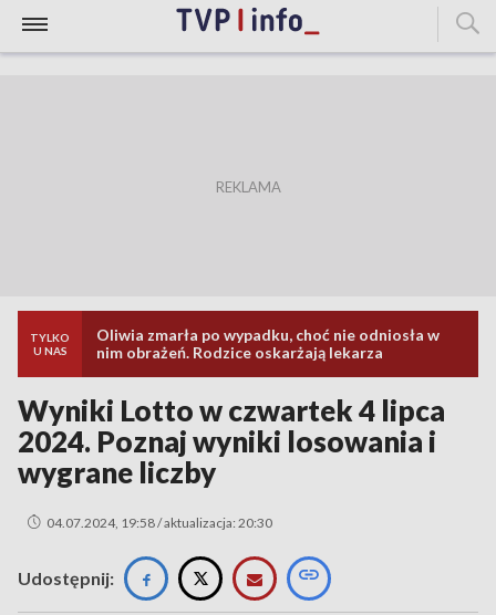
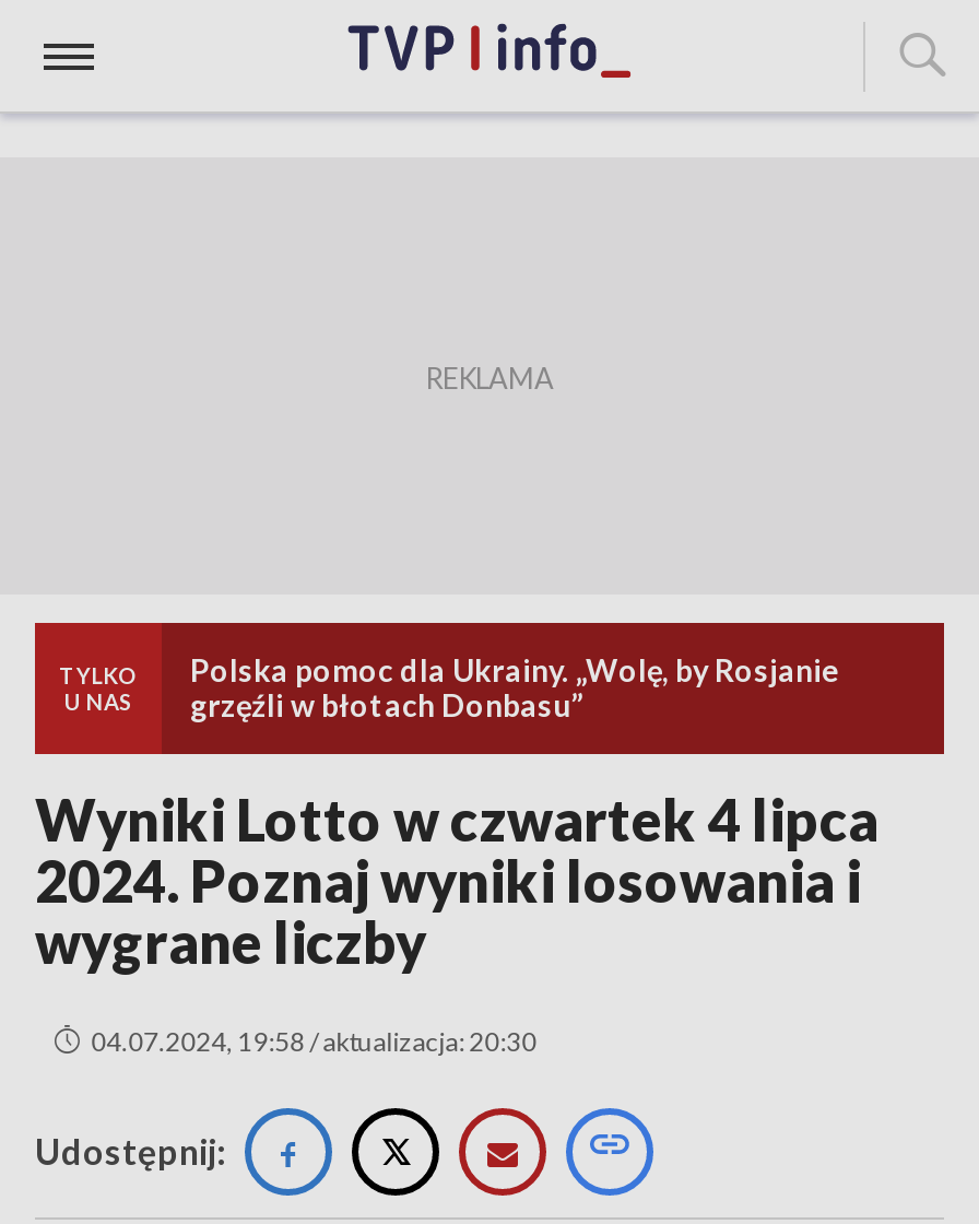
- Oliwia zmarła po wypadku, choć nie odniosła w
- nim obrażeń. Rodzice oskarżają lekarza
+ Polska pomoc dla Ukrainy. „Wolę, by Rosjanie
+ grzęźli w błotach Donbasu”
